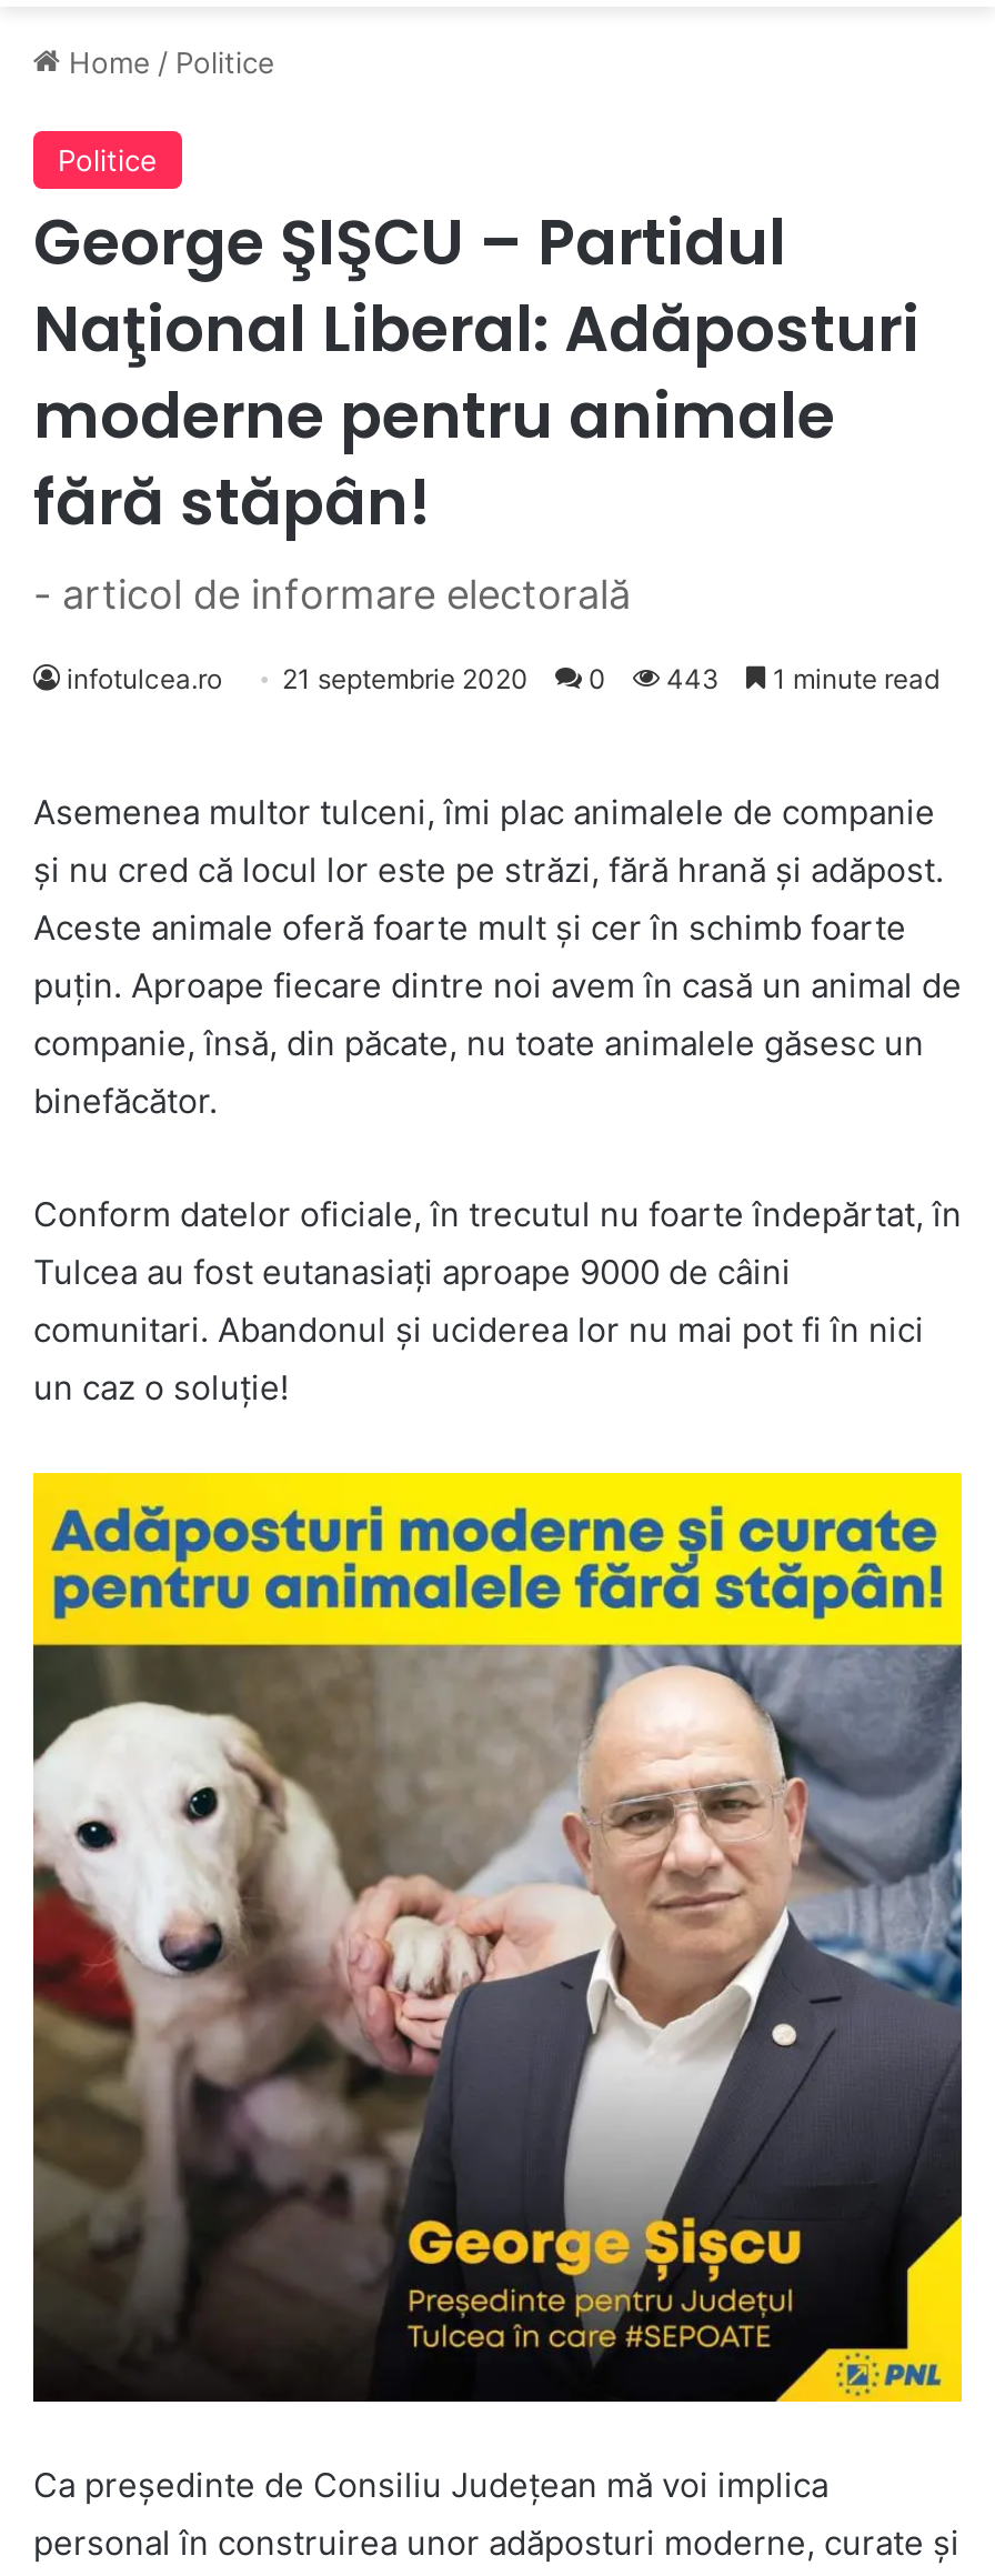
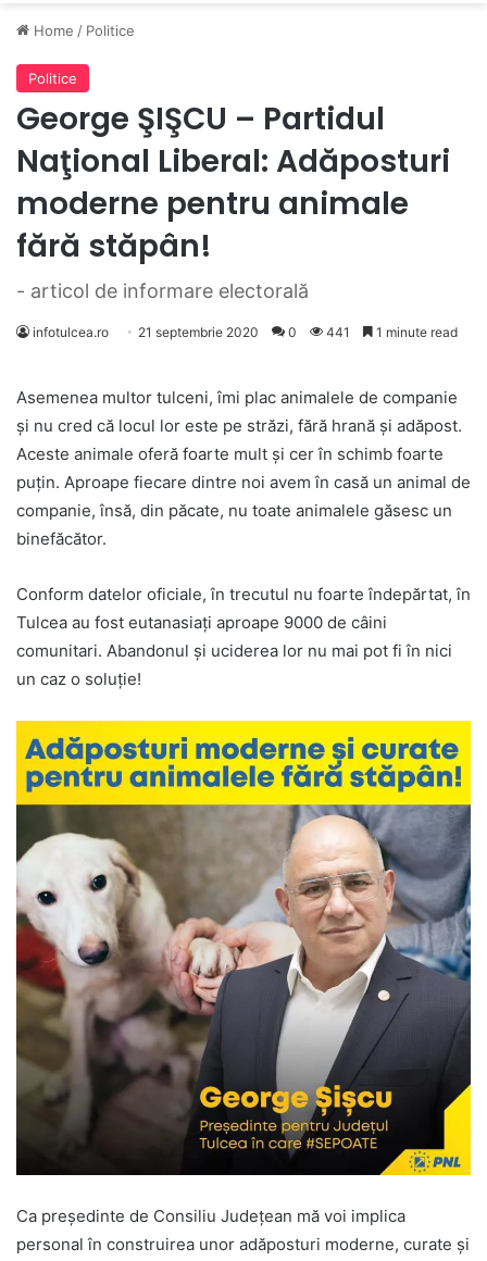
- infotulcea.ro 21 septembrie 2020 0 443 1 minute read
+ infotulcea.ro 21 septembrie 2020 0 441 1 minute read
